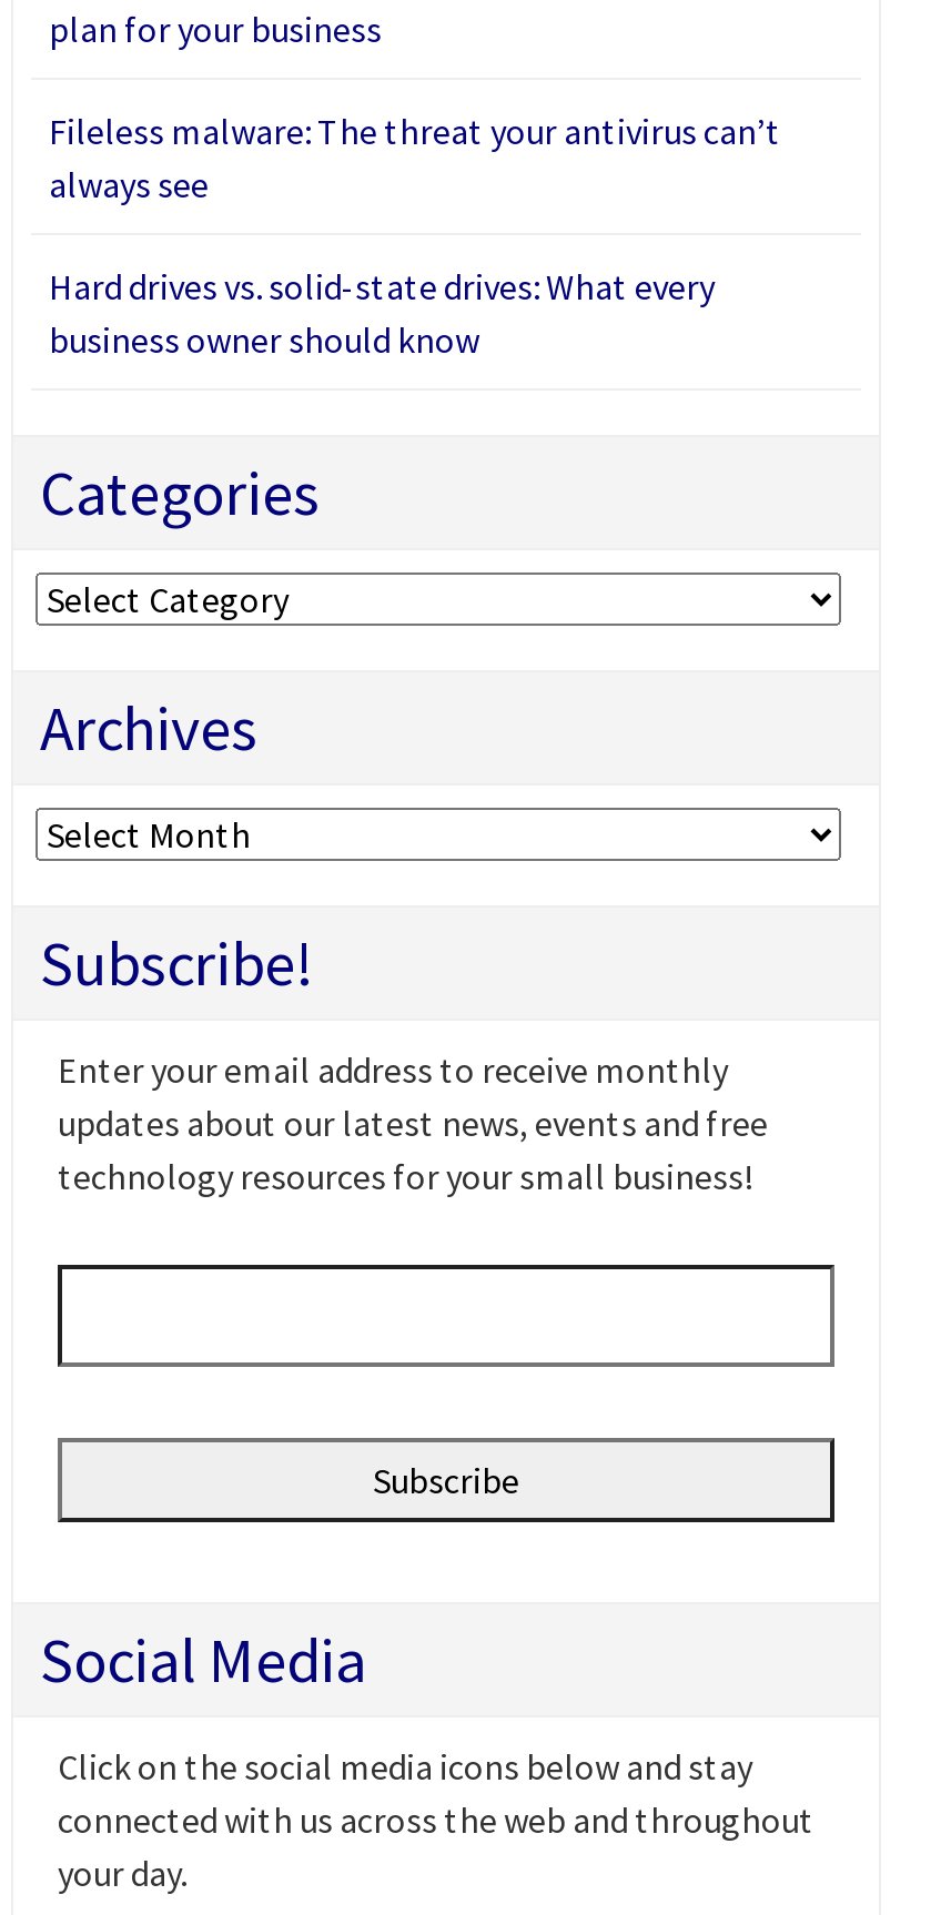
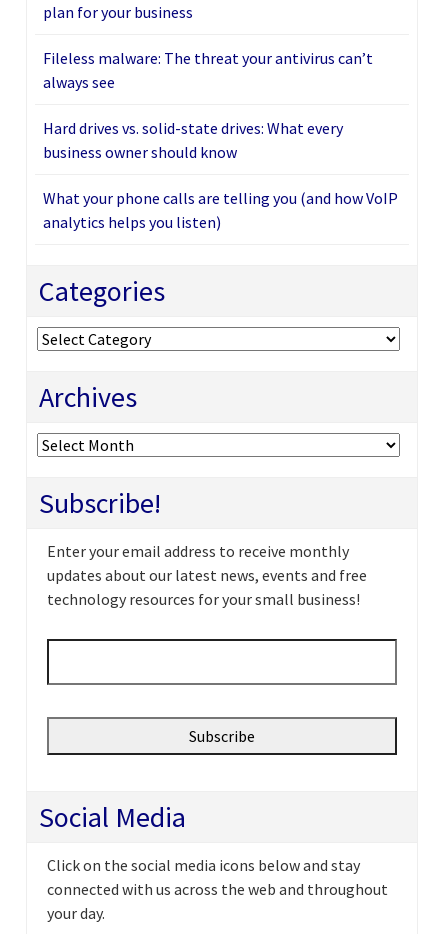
+ What your phone calls are telling you (and how VoIP
+ analytics helps you listen)
